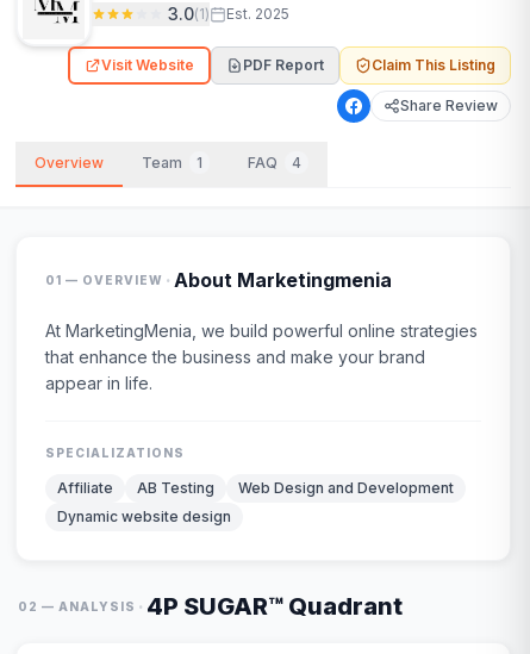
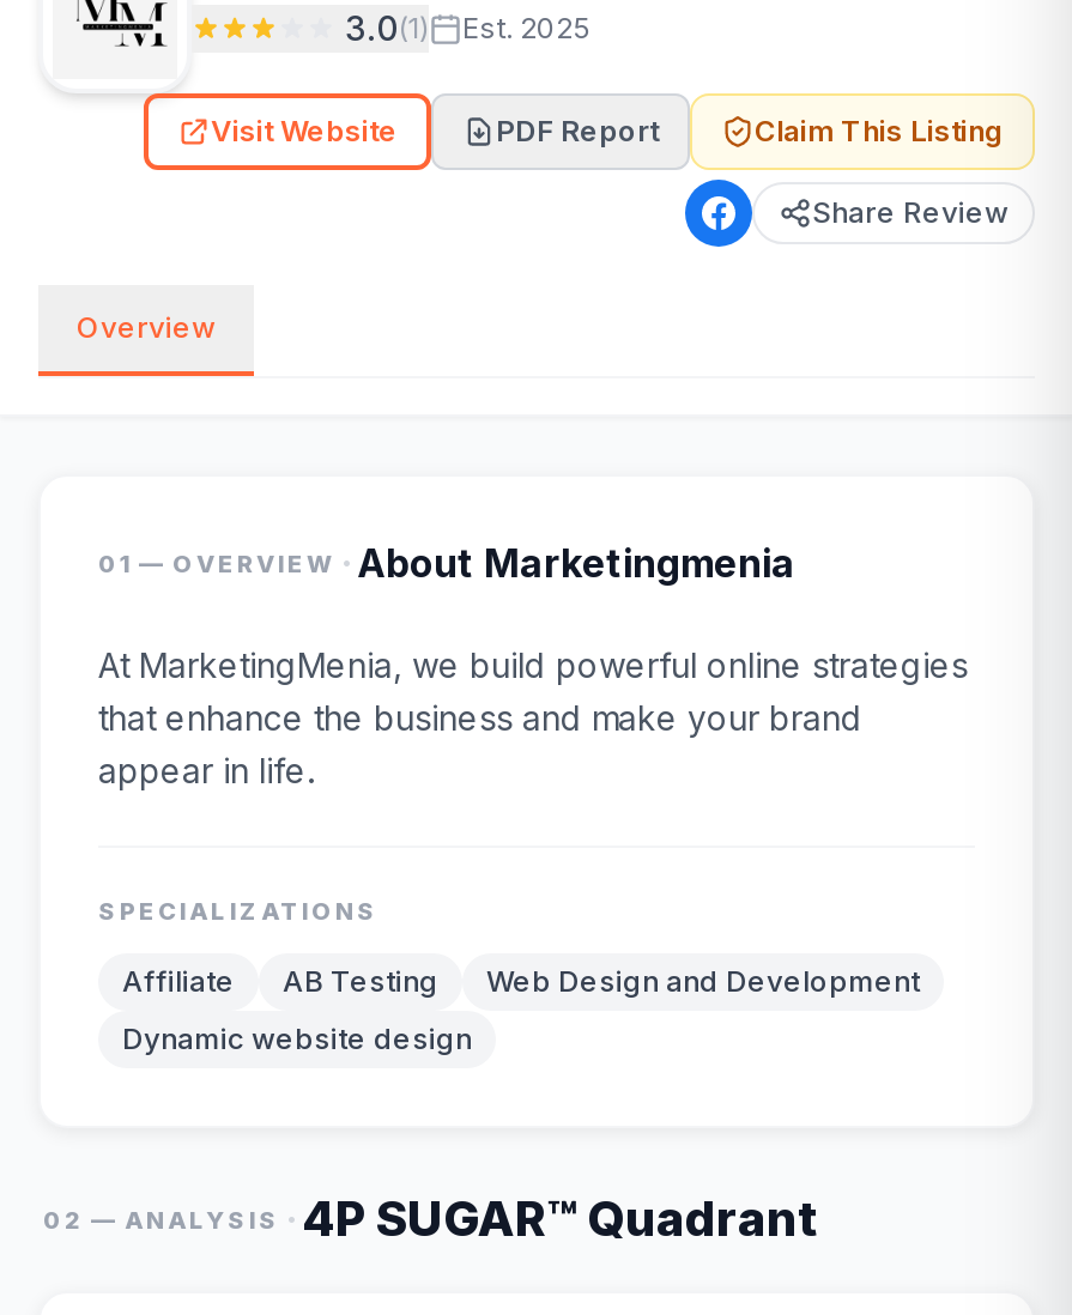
- Team
- 1
- FAQ
- 4
